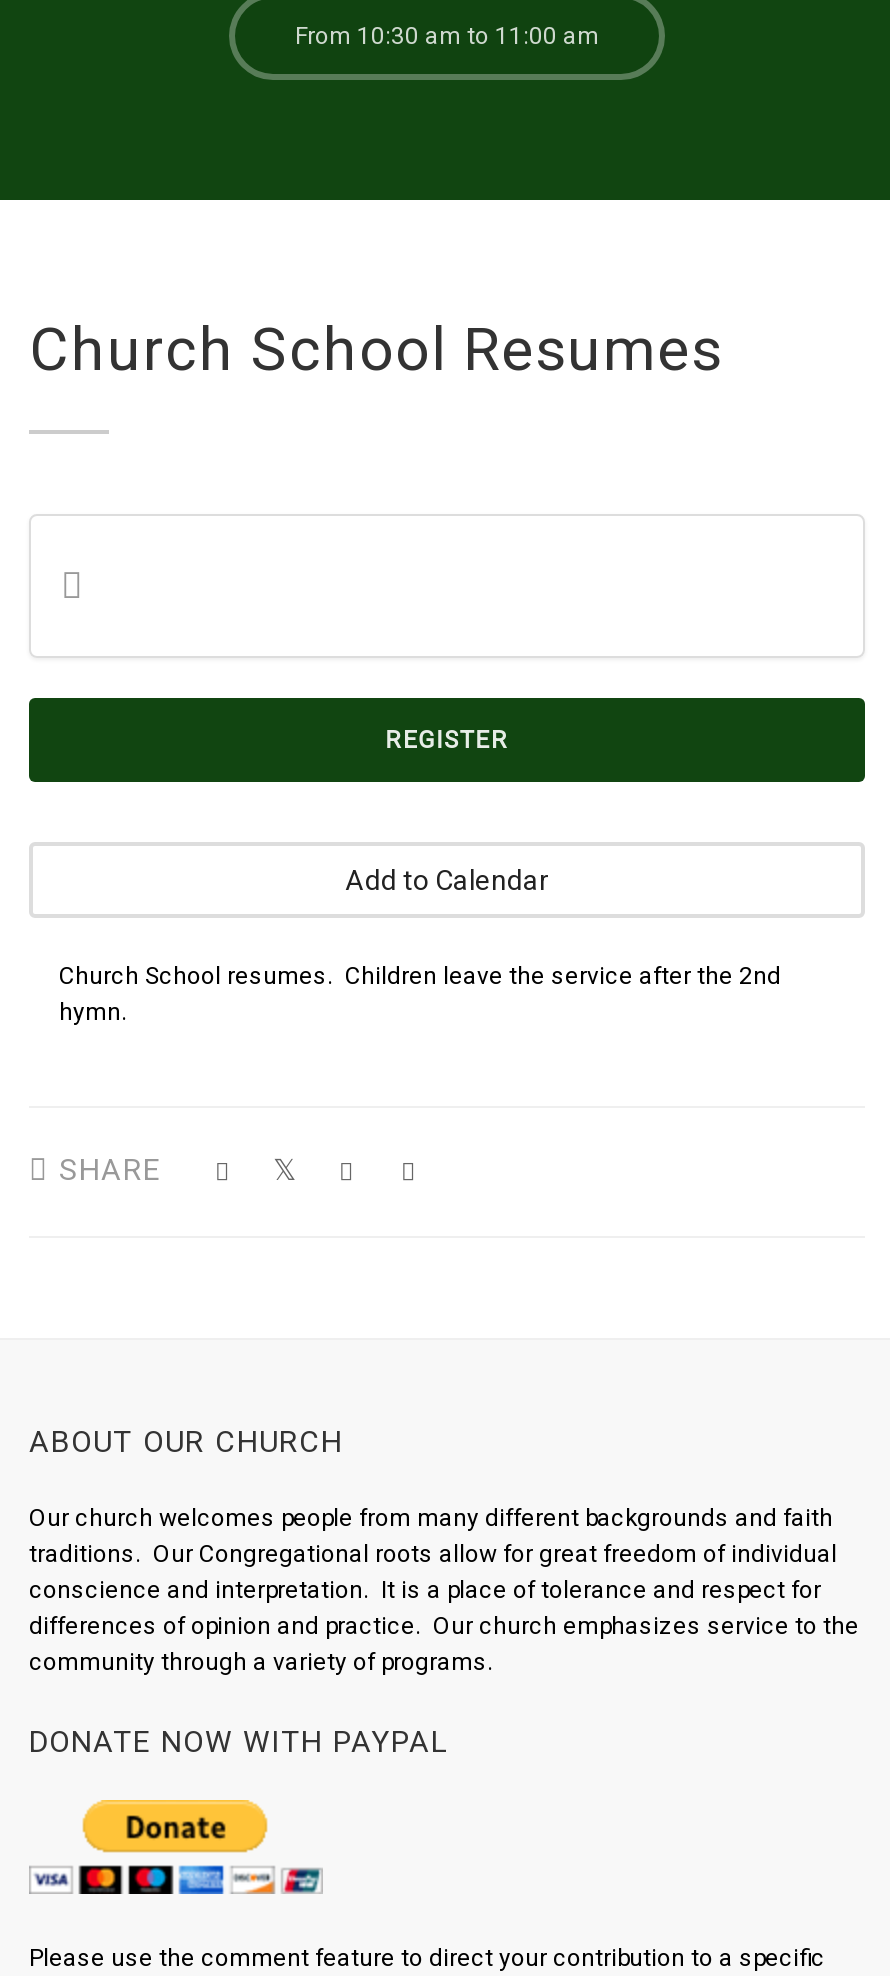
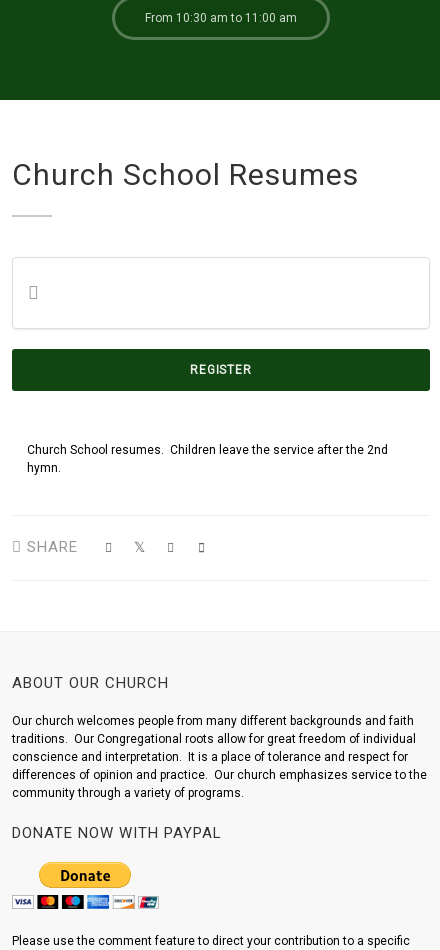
- Add to Calendar
